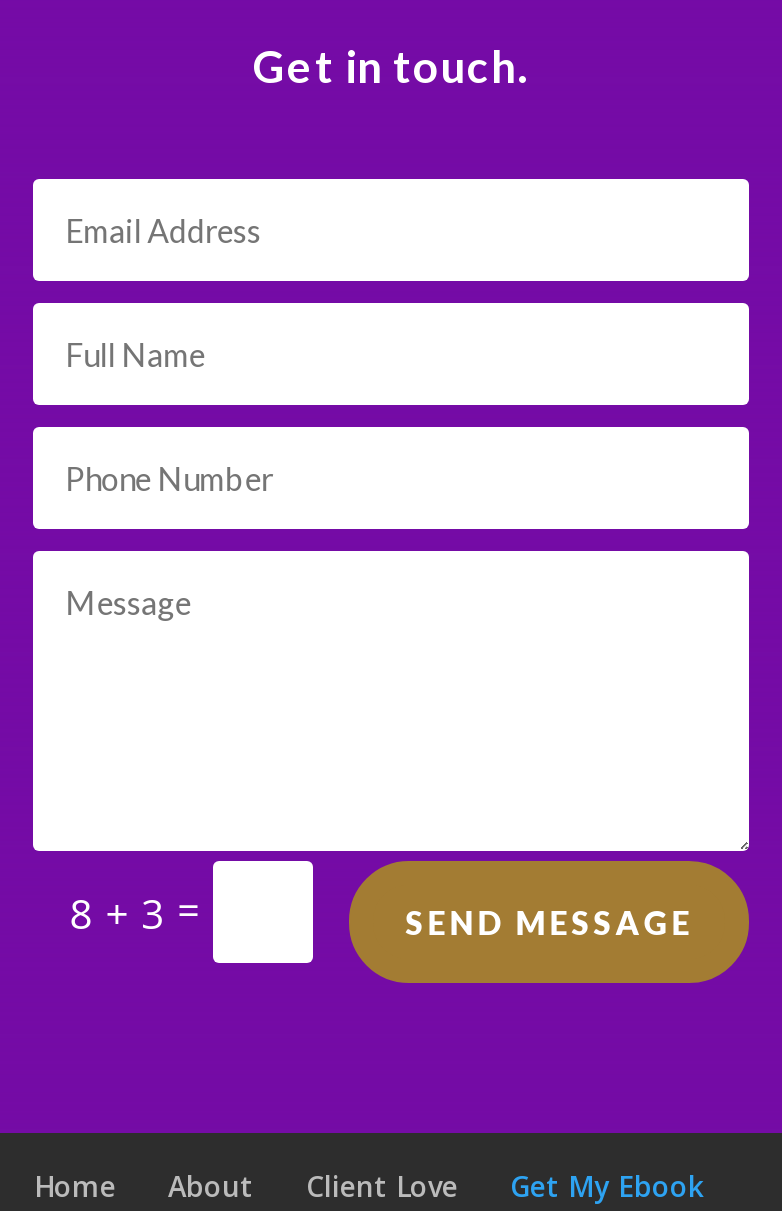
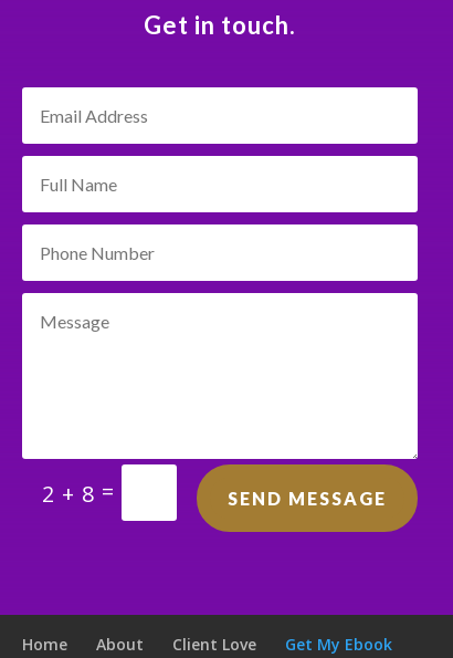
- 8 + 3 =
+ 2 + 8 =
